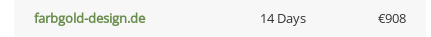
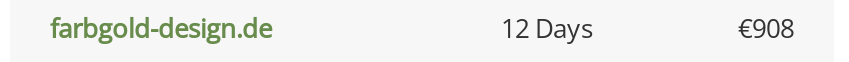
- 14 Days
+ 12 Days
